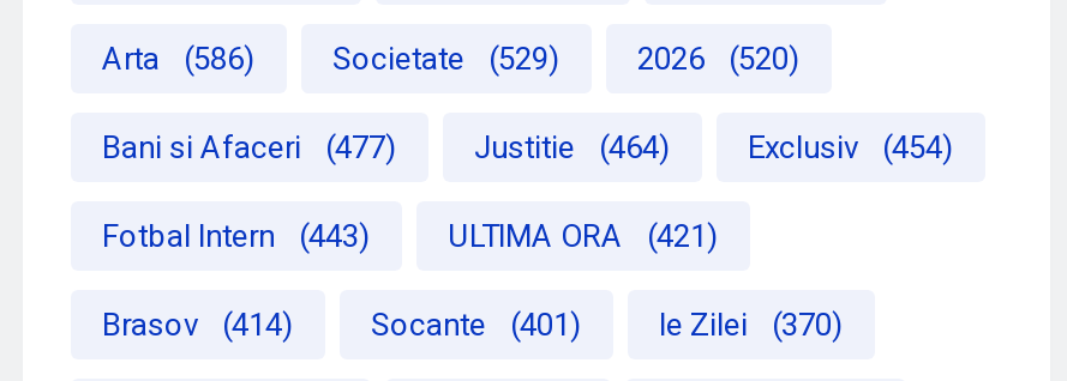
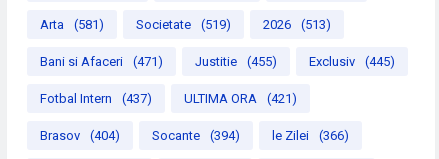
- Arta (586)
+ Arta (581)

- Societate (529)
+ Societate (519)

- 2026 (520)
+ 2026 (513)

- Bani si Afaceri (477)
+ Bani si Afaceri (471)

- Justitie (464)
+ Justitie (455)

- Exclusiv (454)
+ Exclusiv (445)

- Fotbal Intern (443)
+ Fotbal Intern (437)

- Brasov (414)
+ Brasov (404)

- Socante (401)
+ Socante (394)

- le Zilei (370)
+ le Zilei (366)
